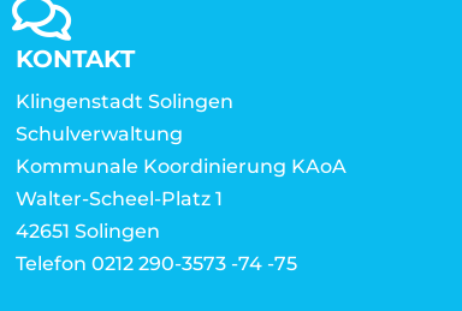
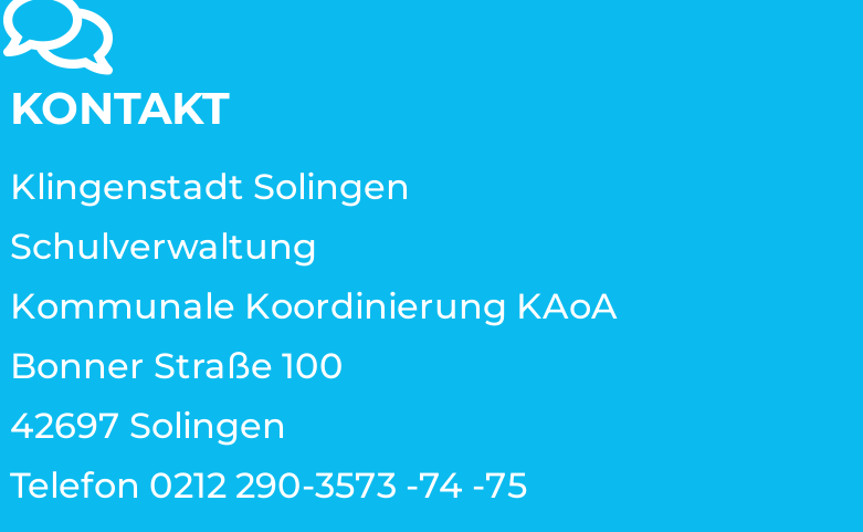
- Walter-Scheel-Platz 1
- 42651 Solingen
+ Bonner Straße 100
+ 42697 Solingen
